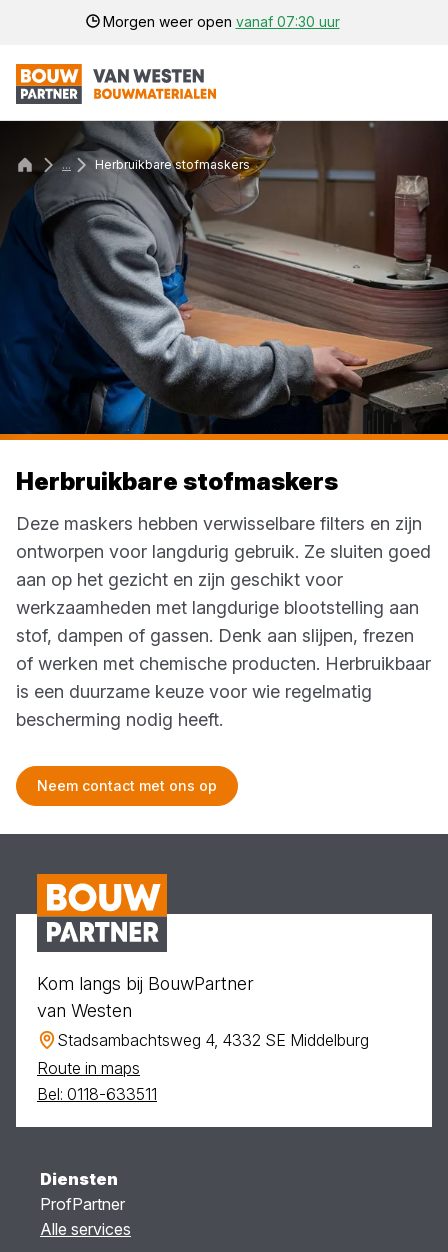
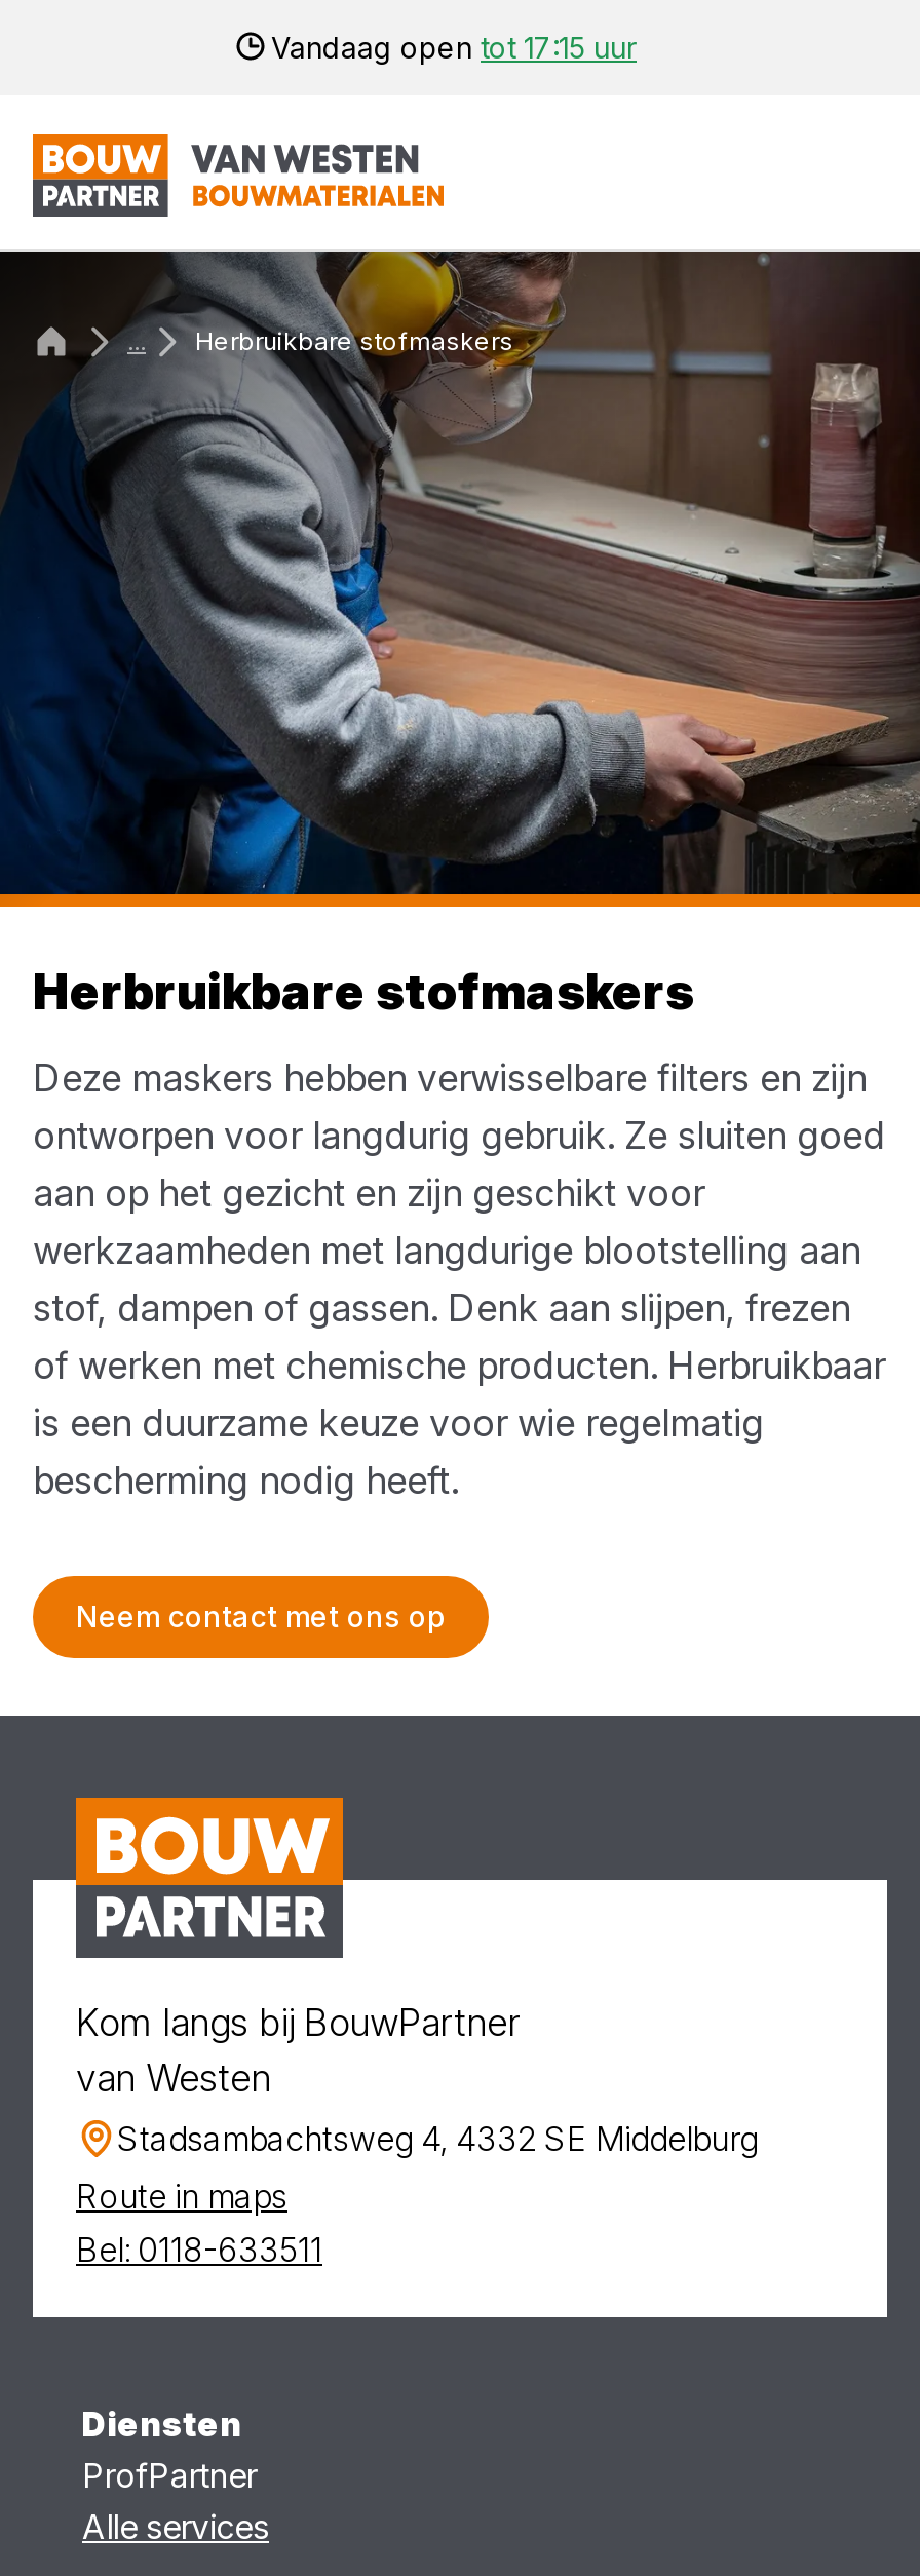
- Morgen weer open vanaf 07:30 uur
+ Vandaag open tot 17:15 uur
